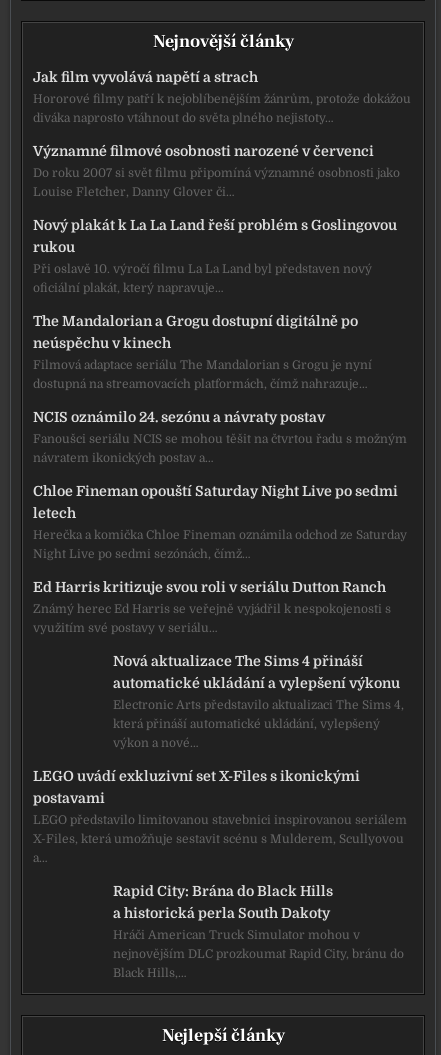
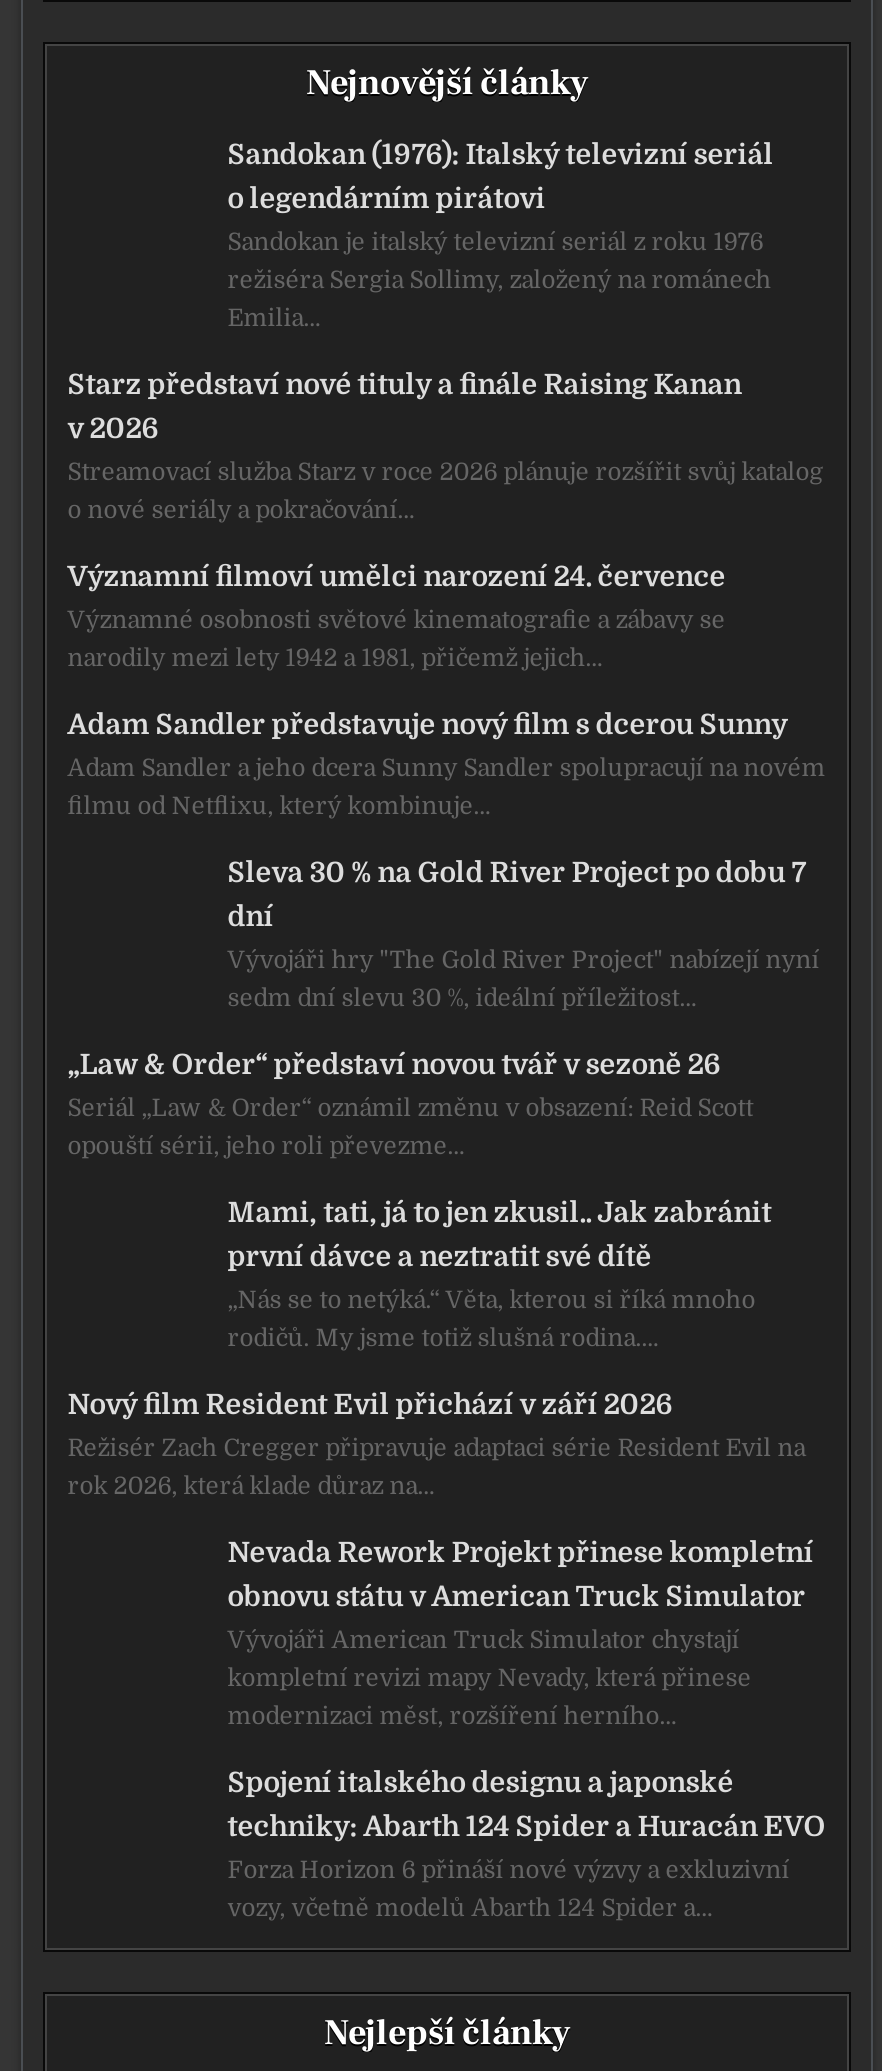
- Jak film vyvolává napětí a strach
- Hororové filmy patří k nejoblíbenějším žánrům, protože dokážou
- diváka naprosto vtáhnout do světa plného nejistoty…
+ Sandokan (1976): Italský televizní seriál
+ o legendárním pirátovi
+ Sandokan je italský televizní seriál z roku 1976
+ režiséra Sergia Sollimy, založený na románech
+ Emilia…

- Významné filmové osobnosti narozené v červenci
- Do roku 2007 si svět filmu připomíná významné osobnosti jako
- Louise Fletcher, Danny Glover či…
+ Starz představí nové tituly a finále Raising Kanan
+ v 2026
+ Streamovací služba Starz v roce 2026 plánuje rozšířit svůj katalog
+ o nové seriály a pokračování…

- Nový plakát k La La Land řeší problém s Goslingovou
- rukou
- Při oslavě 10. výročí filmu La La Land byl představen nový
- oficiální plakát, který napravuje…
+ Významní filmoví umělci narození 24. července
+ Významné osobnosti světové kinematografie a zábavy se
+ narodily mezi lety 1942 a 1981, přičemž jejich…

- The Mandalorian a Grogu dostupní digitálně po
- neúspěchu v kinech
- Filmová adaptace seriálu The Mandalorian s Grogu je nyní
- dostupná na streamovacích platformách, čímž nahrazuje…
+ Adam Sandler představuje nový film s dcerou Sunny
+ Adam Sandler a jeho dcera Sunny Sandler spolupracují na novém
+ filmu od Netflixu, který kombinuje…

- NCIS oznámilo 24. sezónu a návraty postav
- Fanoušci seriálu NCIS se mohou těšit na čtvrtou řadu s možným
- návratem ikonických postav a…
+ Sleva 30 % na Gold River Project po dobu 7
+ dní
+ Vývojáři hry "The Gold River Project" nabízejí nyní
+ sedm dní slevu 30 %, ideální příležitost…

- Chloe Fineman opouští Saturday Night Live po sedmi
- letech
- Herečka a komička Chloe Fineman oznámila odchod ze Saturday
- Night Live po sedmi sezónách, čímž…
+ „Law & Order“ představí novou tvář v sezoně 26
+ Seriál „Law & Order“ oznámil změnu v obsazení: Reid Scott
+ opouští sérii, jeho roli převezme…

- Ed Harris kritizuje svou roli v seriálu Dutton Ranch
- Známý herec Ed Harris se veřejně vyjádřil k nespokojenosti s
- využitím své postavy v seriálu…
+ Mami, tati, já to jen zkusil.. Jak zabránit
+ první dávce a neztratit své dítě
+ „Nás se to netýká.“ Věta, kterou si říká mnoho
+ rodičů. My jsme totiž slušná rodina.…

- Nová aktualizace The Sims 4 přináší
- automatické ukládání a vylepšení výkonu
- Electronic Arts představilo aktualizaci The Sims 4,
- která přináší automatické ukládání, vylepšený
- výkon a nové…
+ Nový film Resident Evil přichází v září 2026
+ Režisér Zach Cregger připravuje adaptaci série Resident Evil na
+ rok 2026, která klade důraz na…

- LEGO uvádí exkluzivní set X-Files s ikonickými
- postavami
- LEGO představilo limitovanou stavebnici inspirovanou seriálem
- X-Files, která umožňuje sestavit scénu s Mulderem, Scullyovou
- a…
+ Nevada Rework Projekt přinese kompletní
+ obnovu státu v American Truck Simulator
+ Vývojáři American Truck Simulator chystají
+ kompletní revizi mapy Nevady, která přinese
+ modernizaci měst, rozšíření herního…

- Rapid City: Brána do Black Hills
- a historická perla South Dakoty
- Hráči American Truck Simulator mohou v
- nejnovějším DLC prozkoumat Rapid City, bránu do
- Black Hills,…
+ Spojení italského designu a japonské
+ techniky: Abarth 124 Spider a Huracán EVO
+ Forza Horizon 6 přináší nové výzvy a exkluzivní
+ vozy, včetně modelů Abarth 124 Spider a…
